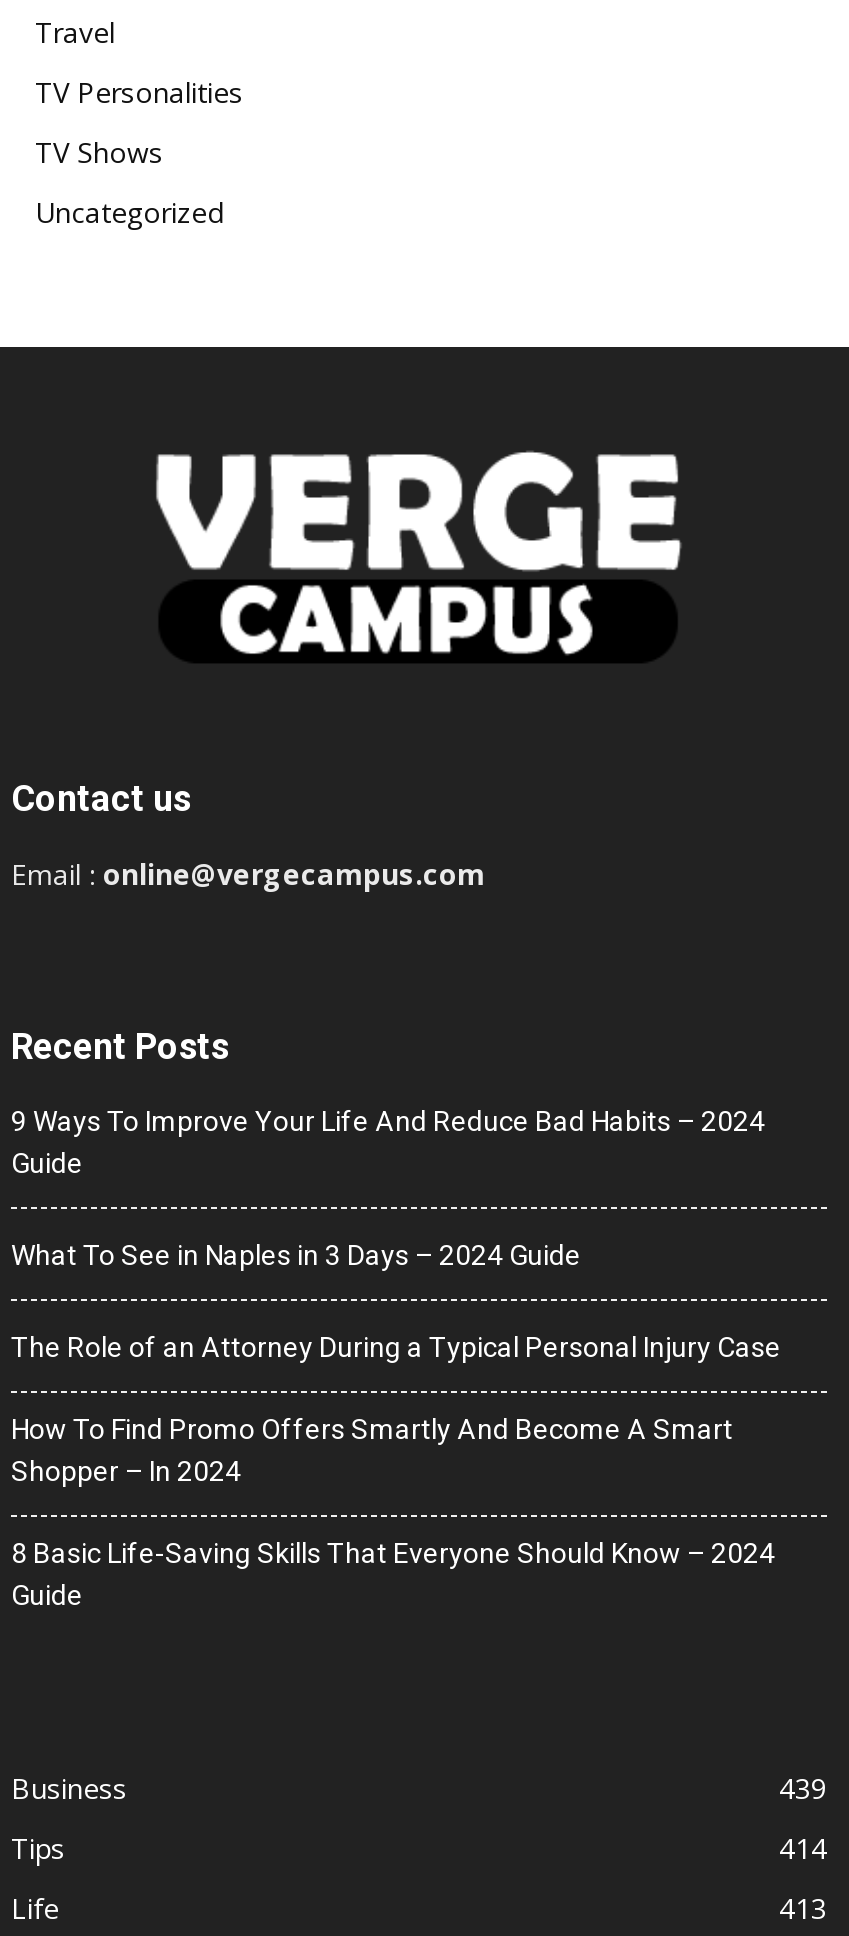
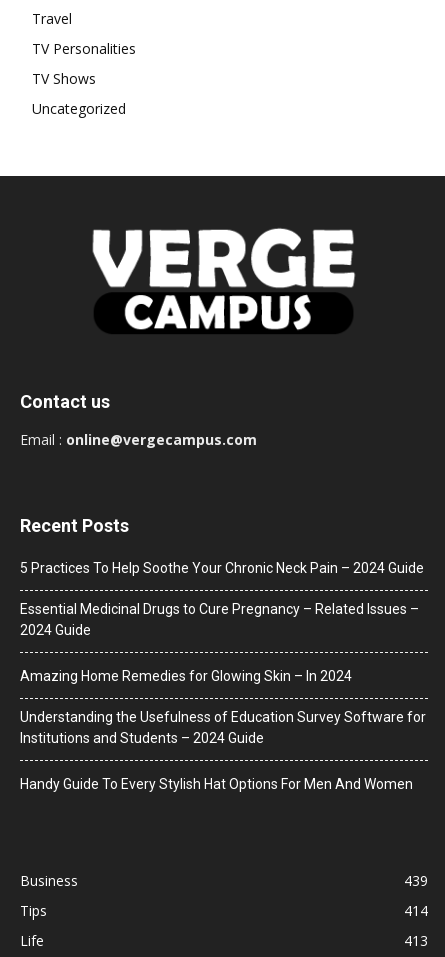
- 9 Ways To Improve Your Life And Reduce Bad Habits – 2024
- Guide
+ 5 Practices To Help Soothe Your Chronic Neck Pain – 2024 Guide

- What To See in Naples in 3 Days – 2024 Guide
+ Essential Medicinal Drugs to Cure Pregnancy – Related Issues –
+ 2024 Guide

- The Role of an Attorney During a Typical Personal Injury Case
+ Amazing Home Remedies for Glowing Skin – In 2024

- How To Find Promo Offers Smartly And Become A Smart
- Shopper – In 2024
+ Understanding the Usefulness of Education Survey Software for
+ Institutions and Students – 2024 Guide

- 8 Basic Life-Saving Skills That Everyone Should Know – 2024
- Guide
+ Handy Guide To Every Stylish Hat Options For Men And Women
